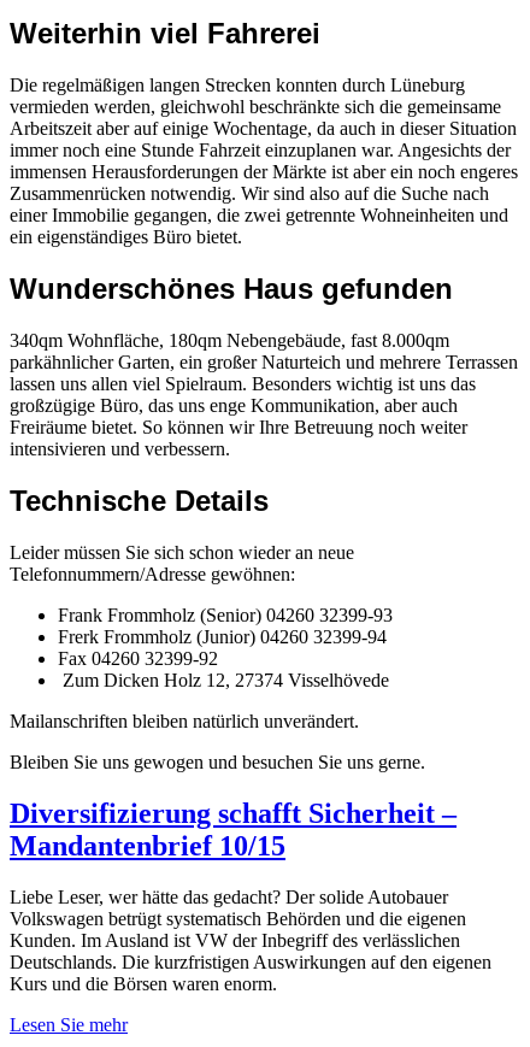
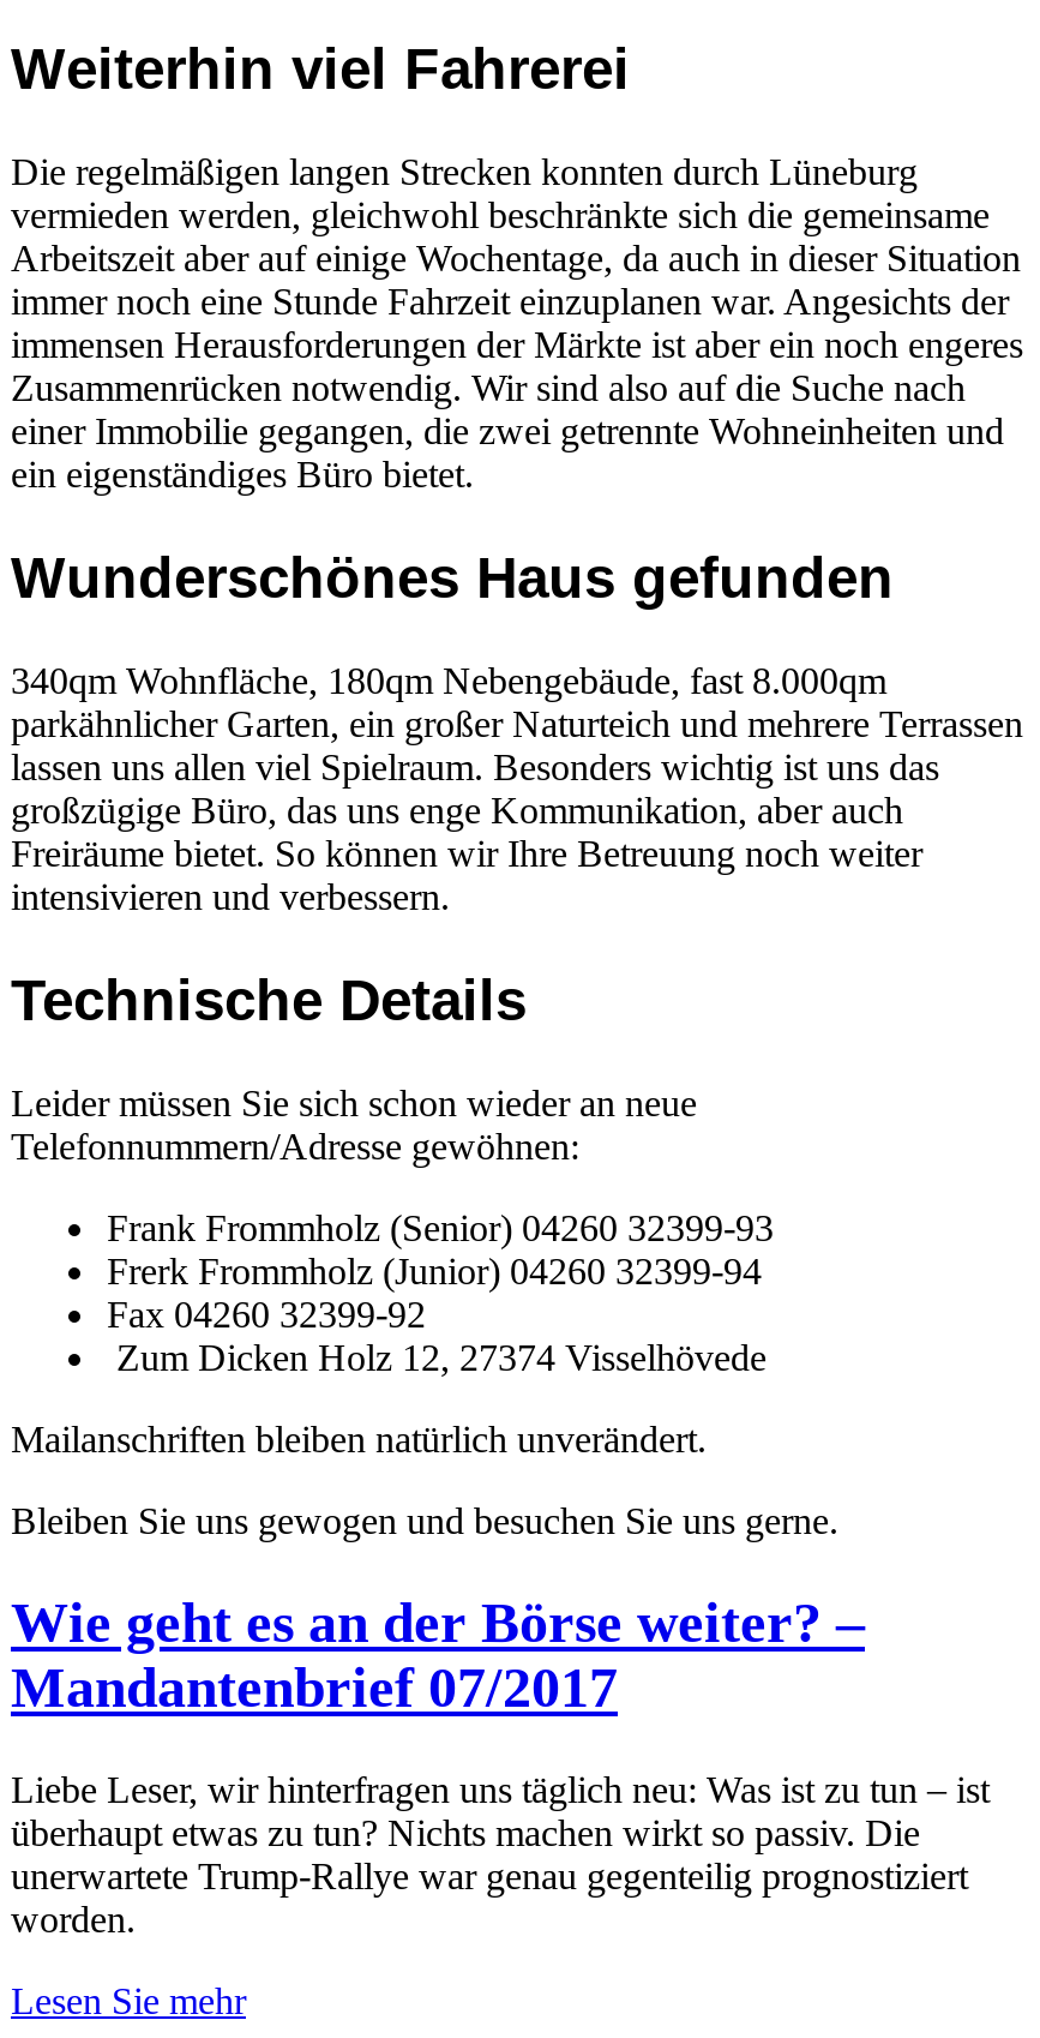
- Diversifizierung schafft Sicherheit –
- Mandantenbrief 10/15
+ Wie geht es an der Börse weiter? –
+ Mandantenbrief 07/2017

- Liebe Leser, wer hätte das gedacht? Der solide Autobauer
- Volkswagen betrügt systematisch Behörden und die eigenen
- Kunden. Im Ausland ist VW der Inbegriff des verlässlichen
- Deutschlands. Die kurzfristigen Auswirkungen auf den eigenen
- Kurs und die Börsen waren enorm.
+ Liebe Leser, wir hinterfragen uns täglich neu: Was ist zu tun – ist
+ überhaupt etwas zu tun? Nichts machen wirkt so passiv. Die
+ unerwartete Trump-Rallye war genau gegenteilig prognostiziert
+ worden.
